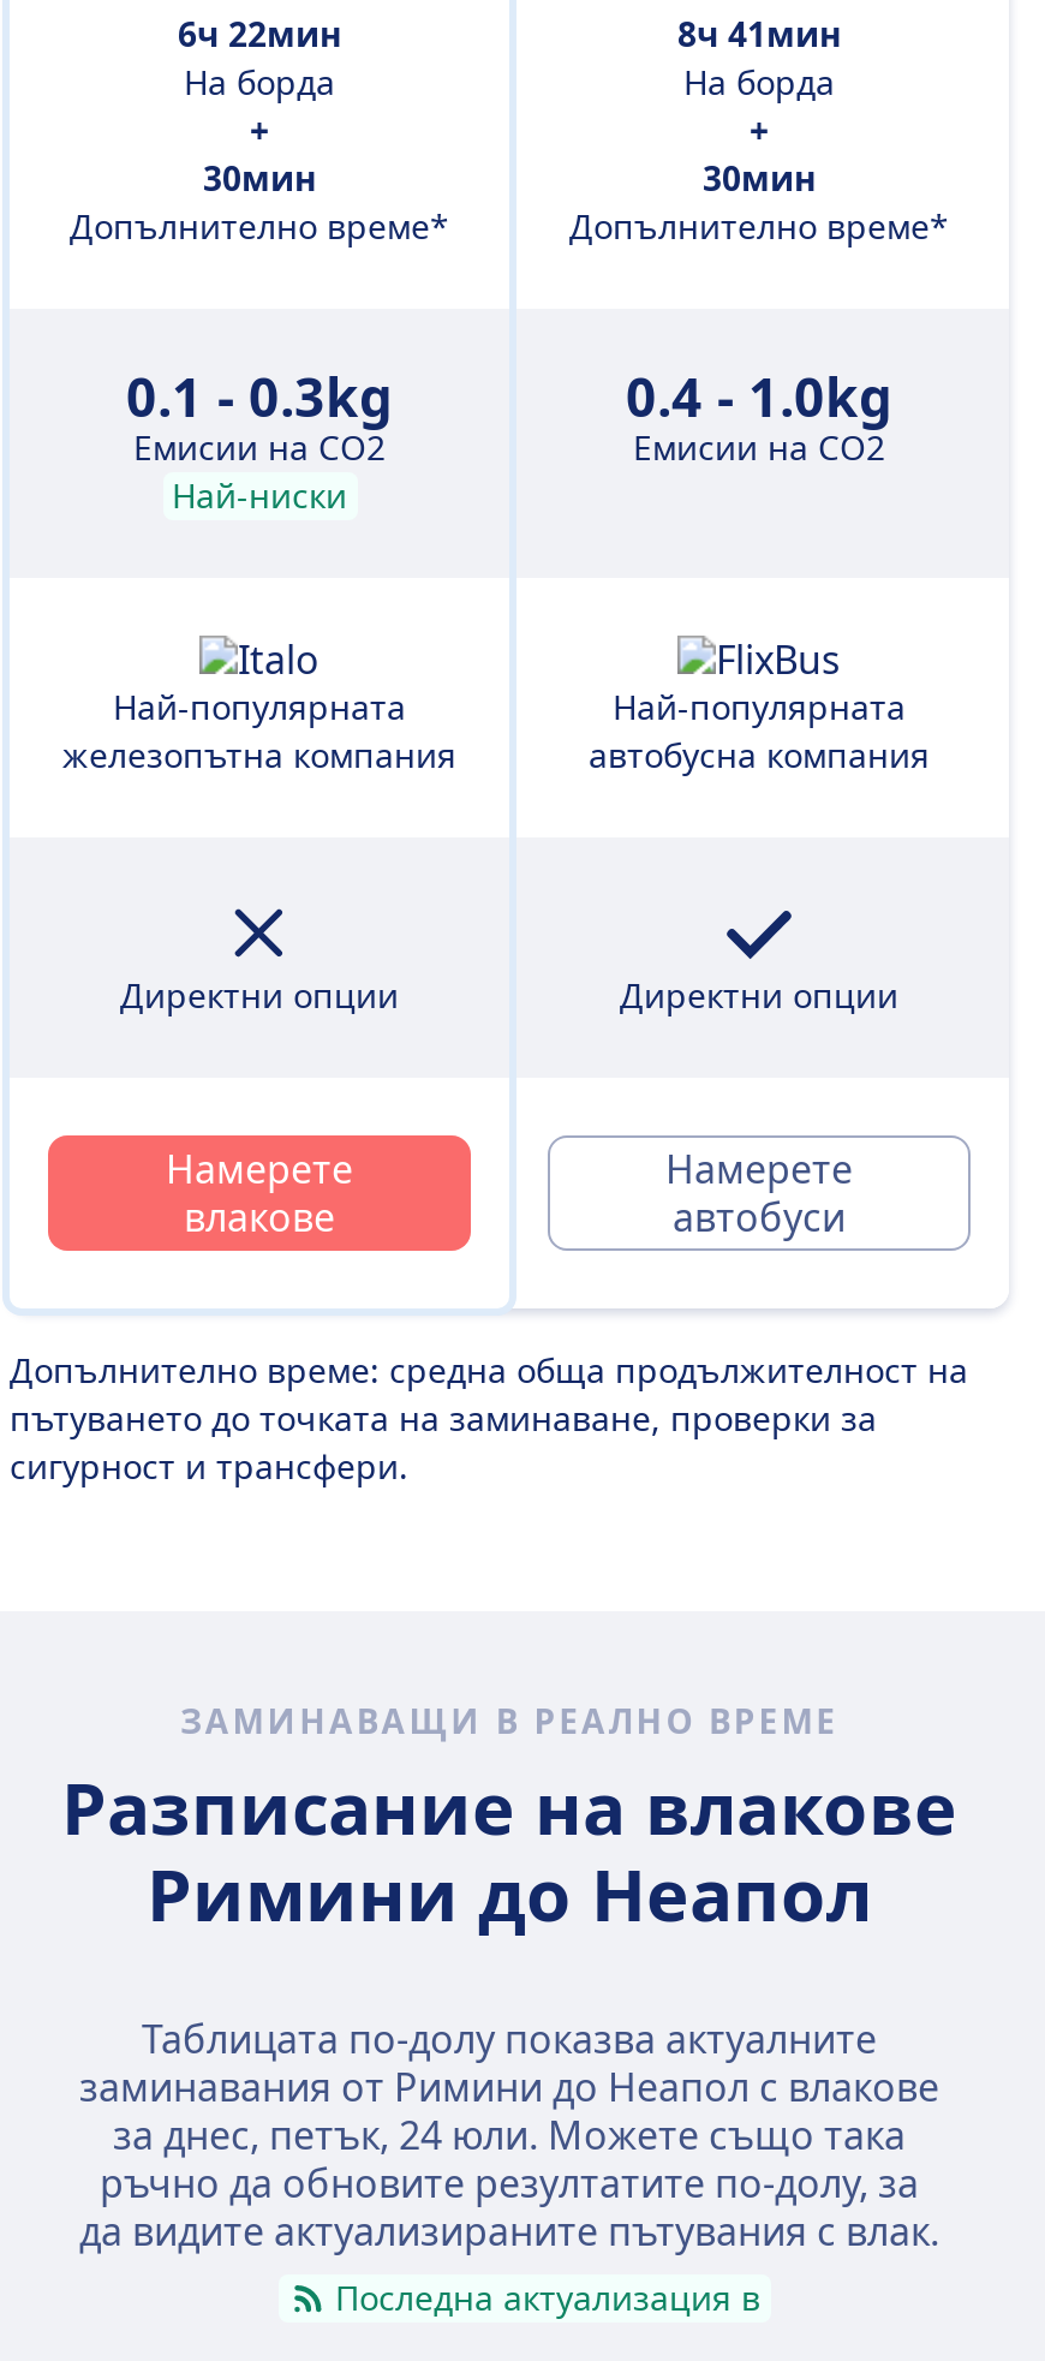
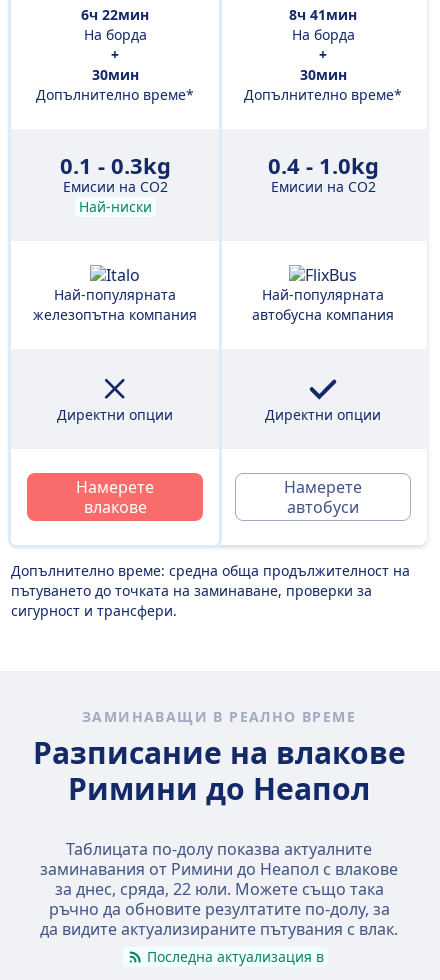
- за днес, петък, 24 юли. Можете също така
+ за днес, сряда, 22 юли. Можете също така
